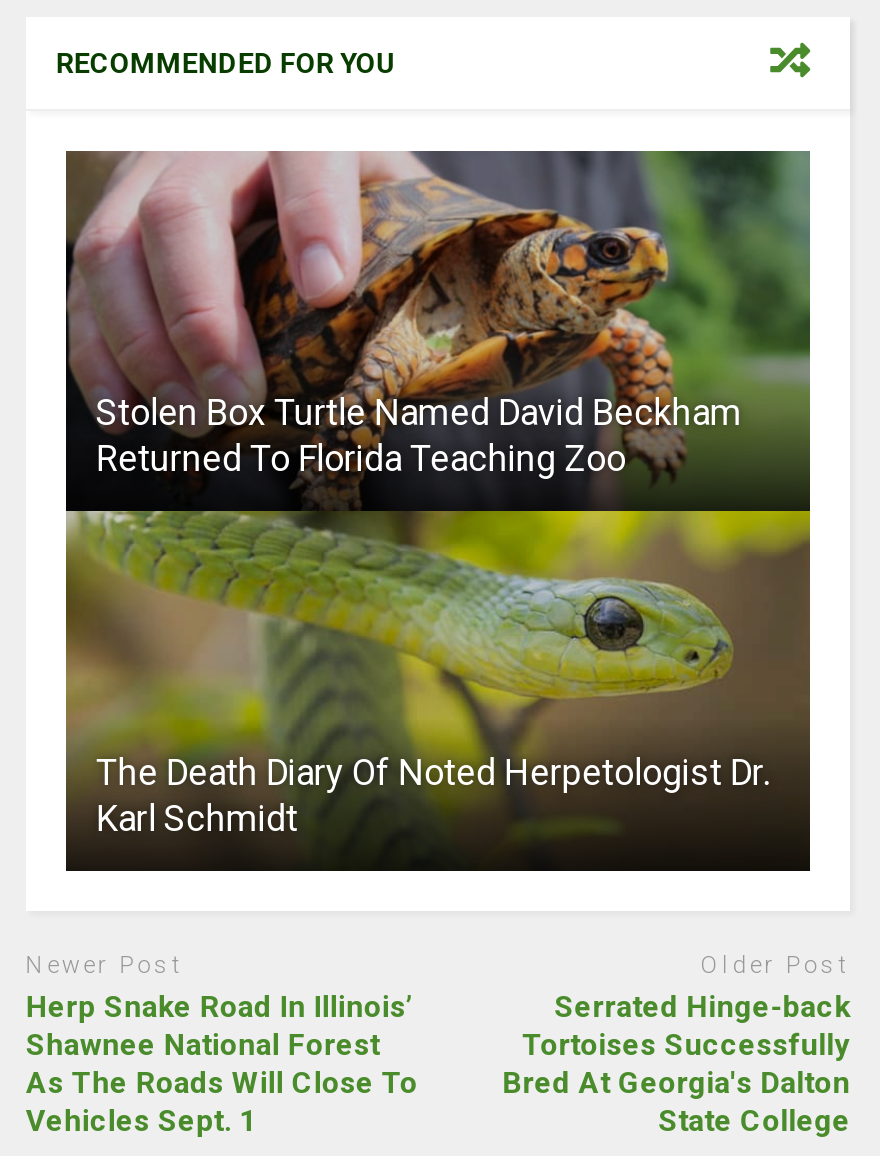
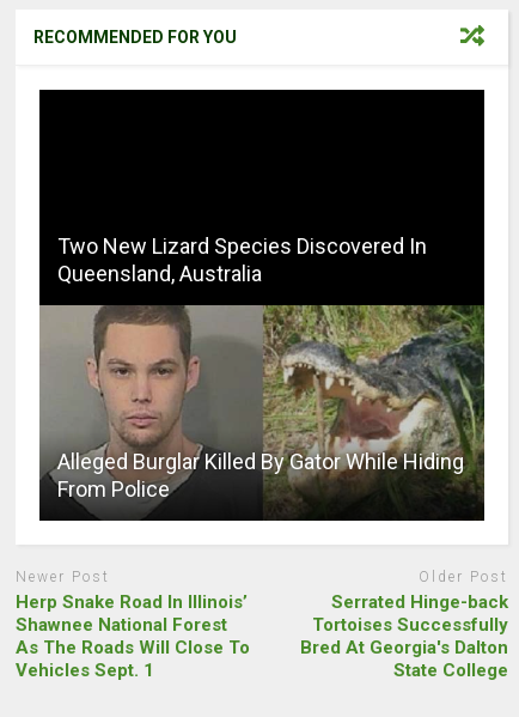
- [image]
- Stolen Box Turtle Named David Beckham
- Returned To Florida Teaching Zoo
+ [image]
+ Two New Lizard Species Discovered In
+ Queensland, Australia

- The Death Diary Of Noted Herpetologist Dr.
- Karl Schmidt
+ Alleged Burglar Killed By Gator While Hiding
+ From Police
